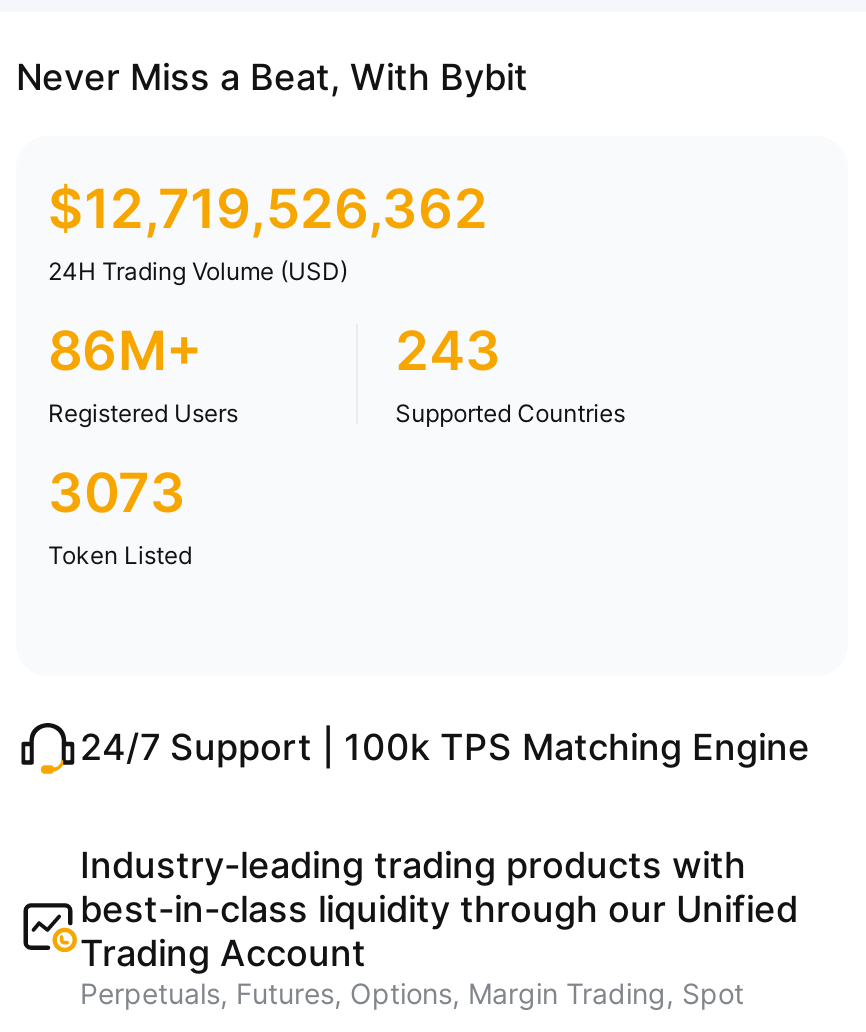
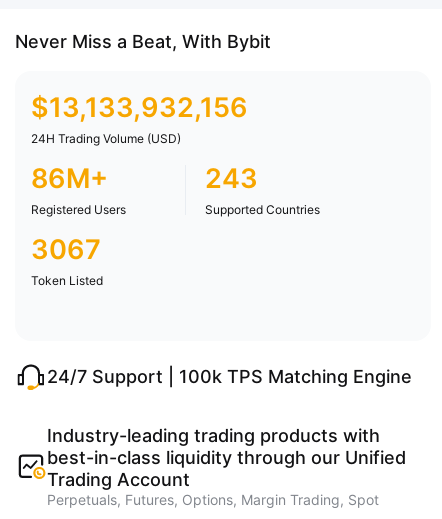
- $12,719,526,362
+ $13,133,932,156

- 3073
+ 3067
